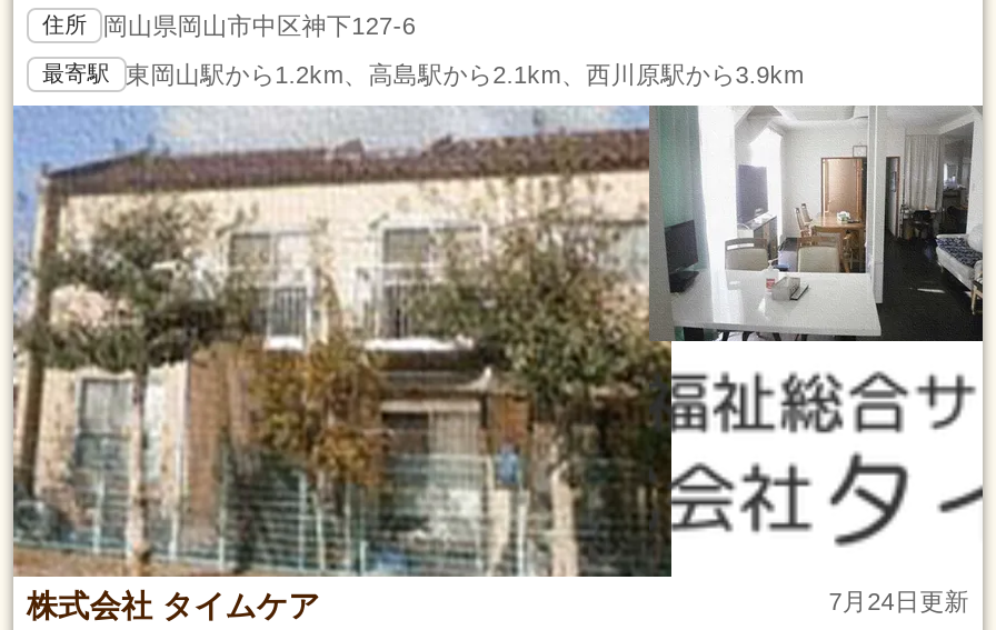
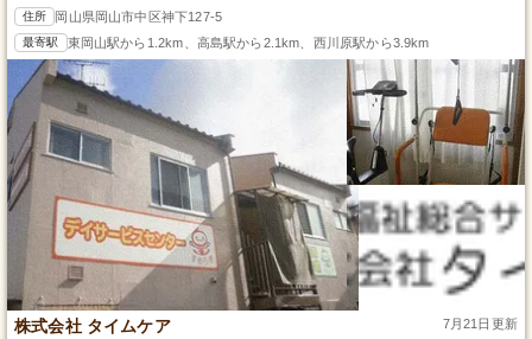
- 岡山県岡山市中区神下127-6
+ 岡山県岡山市中区神下127-5

- [image]
- 7月24日更新
+ [image]
+ 7月21日更新
